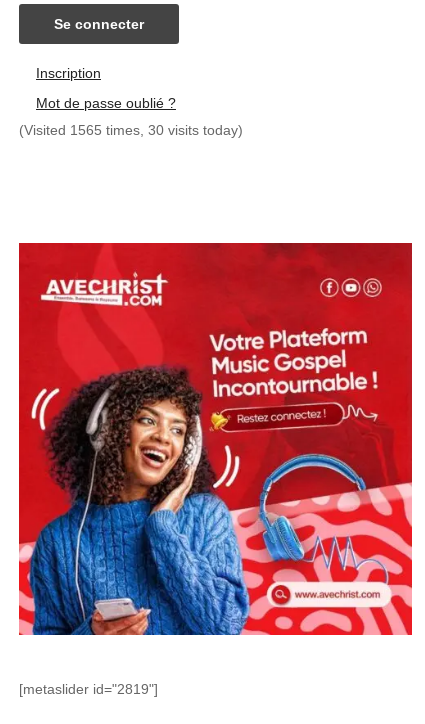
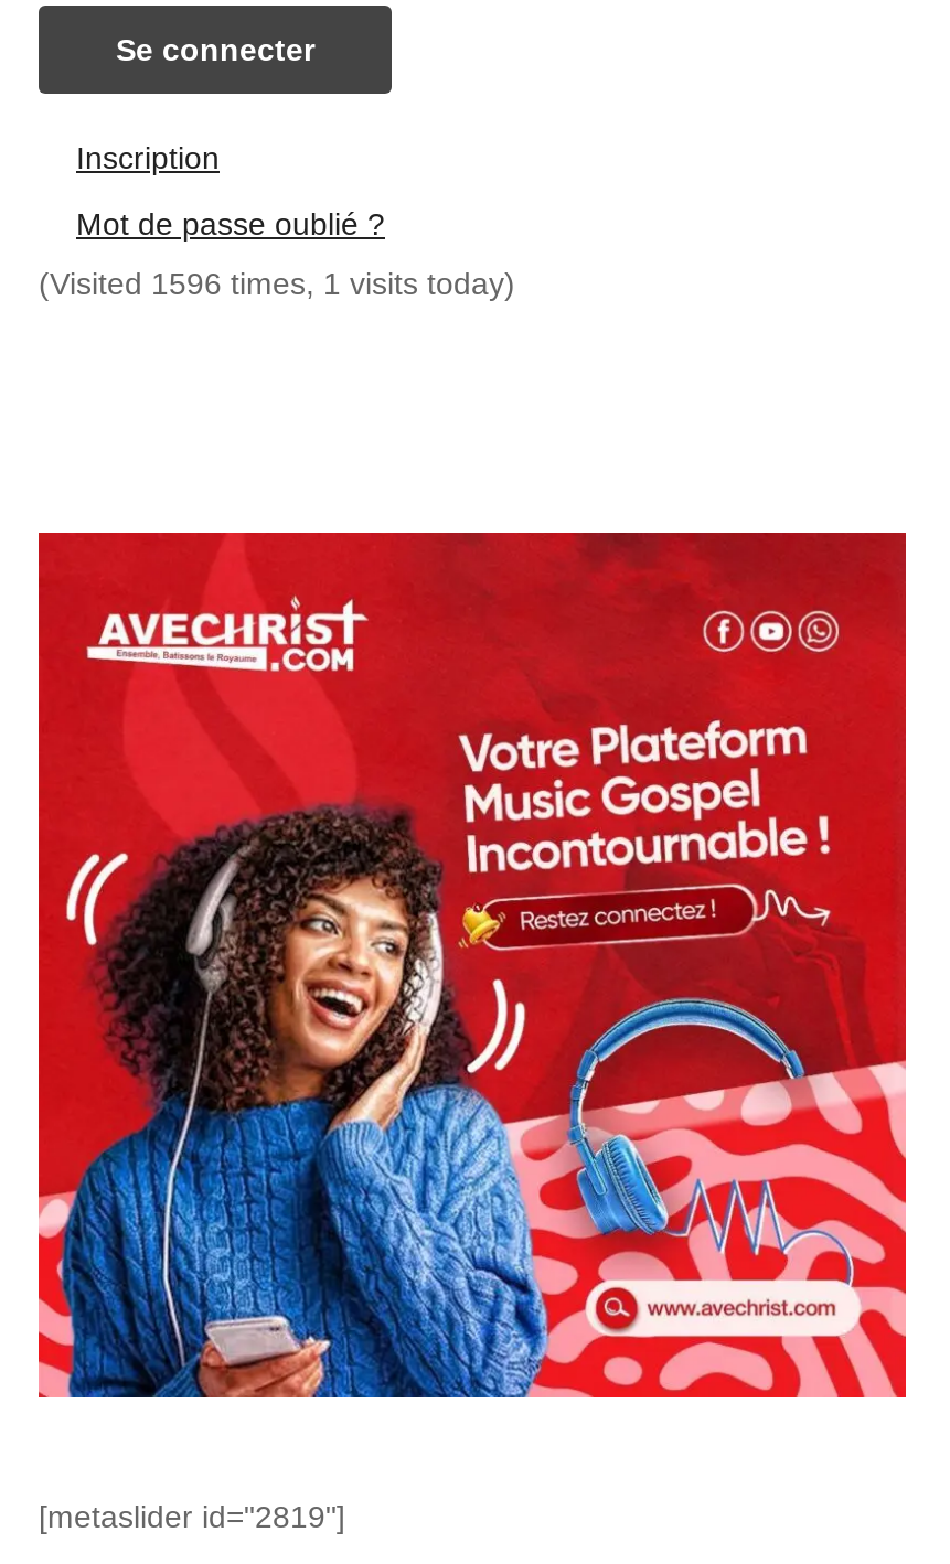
- (Visited 1565 times, 30 visits today)
+ (Visited 1596 times, 1 visits today)
